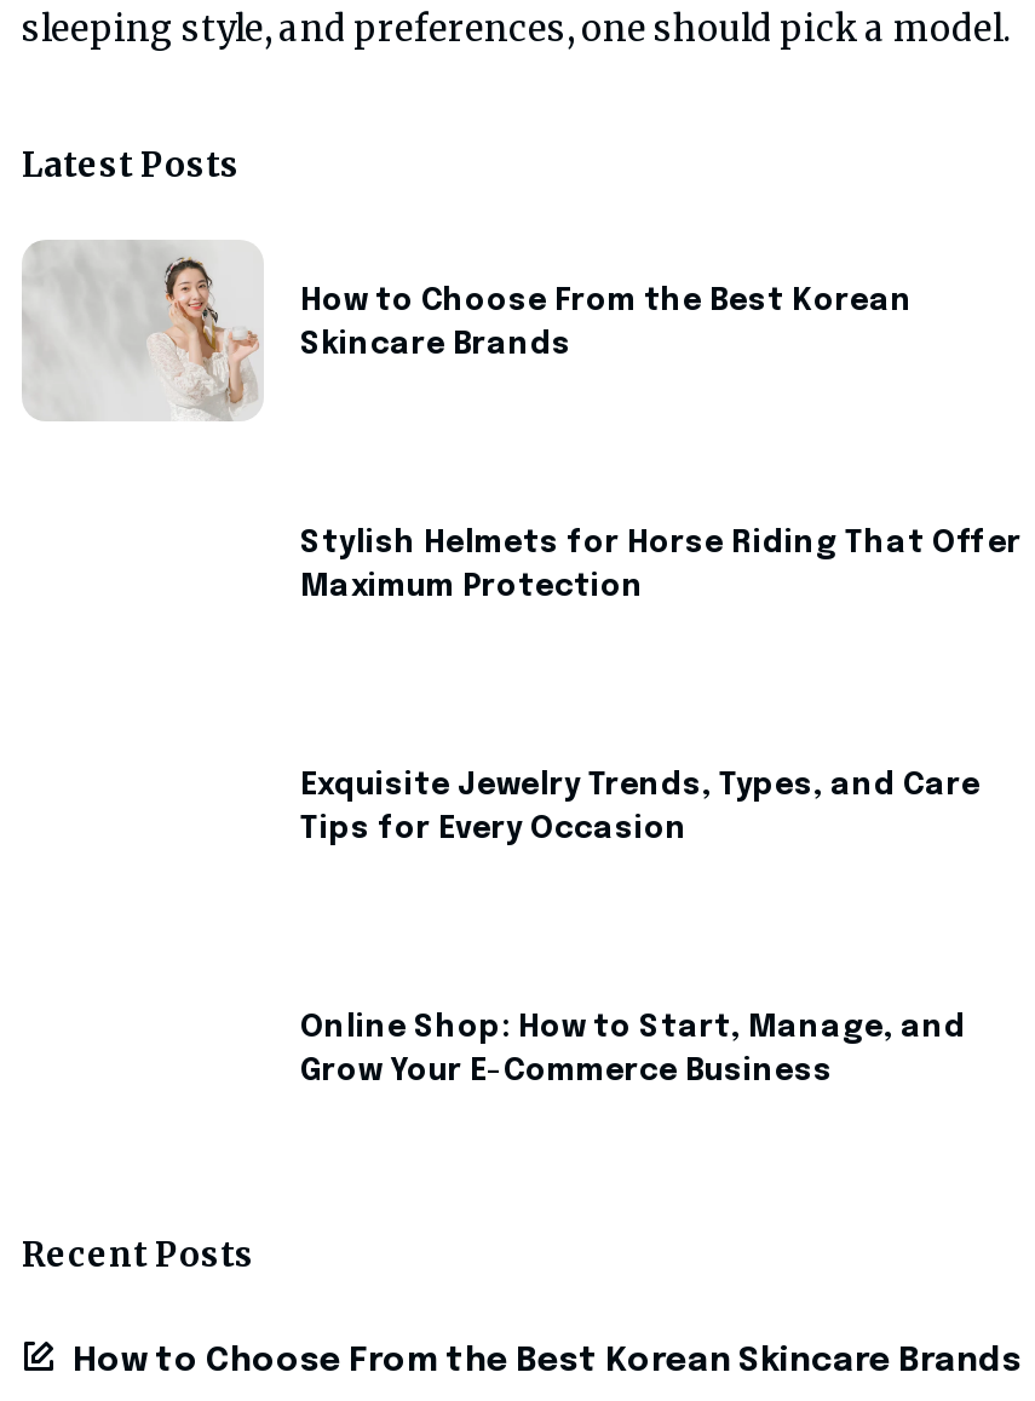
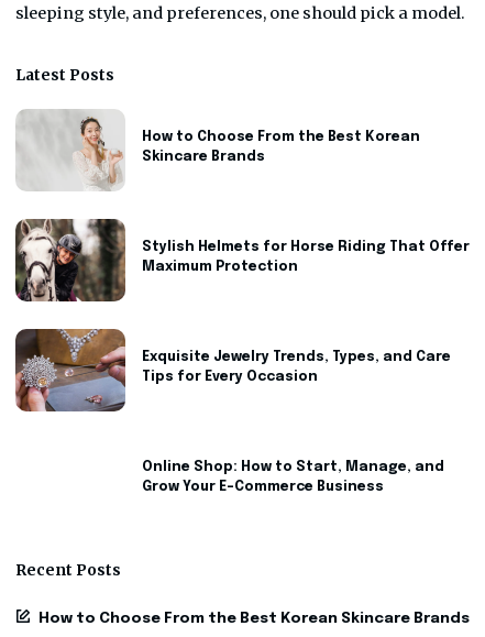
+ [image]

+ [image]
